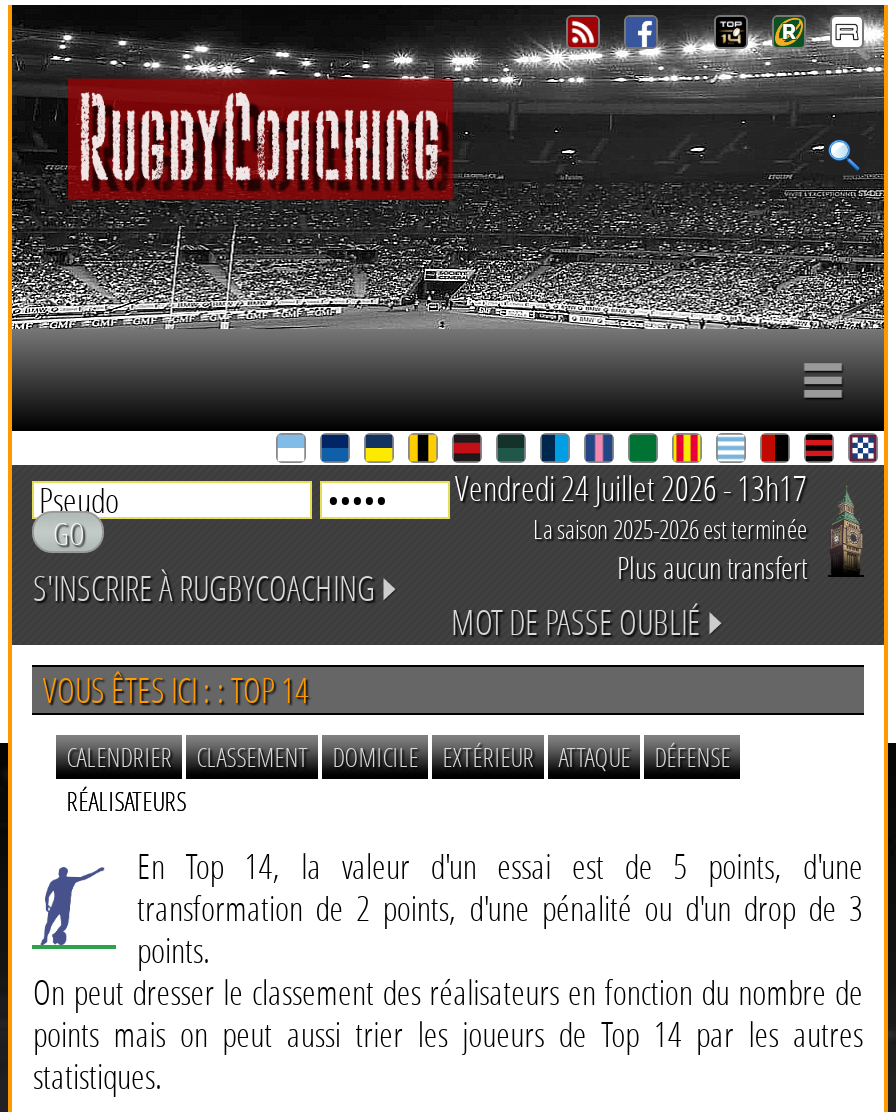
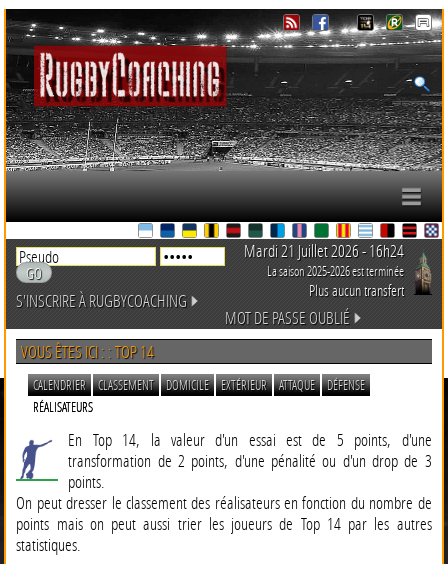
- Vendredi 24 Juillet 2026 - 13h17
+ Mardi 21 Juillet 2026 - 16h24
